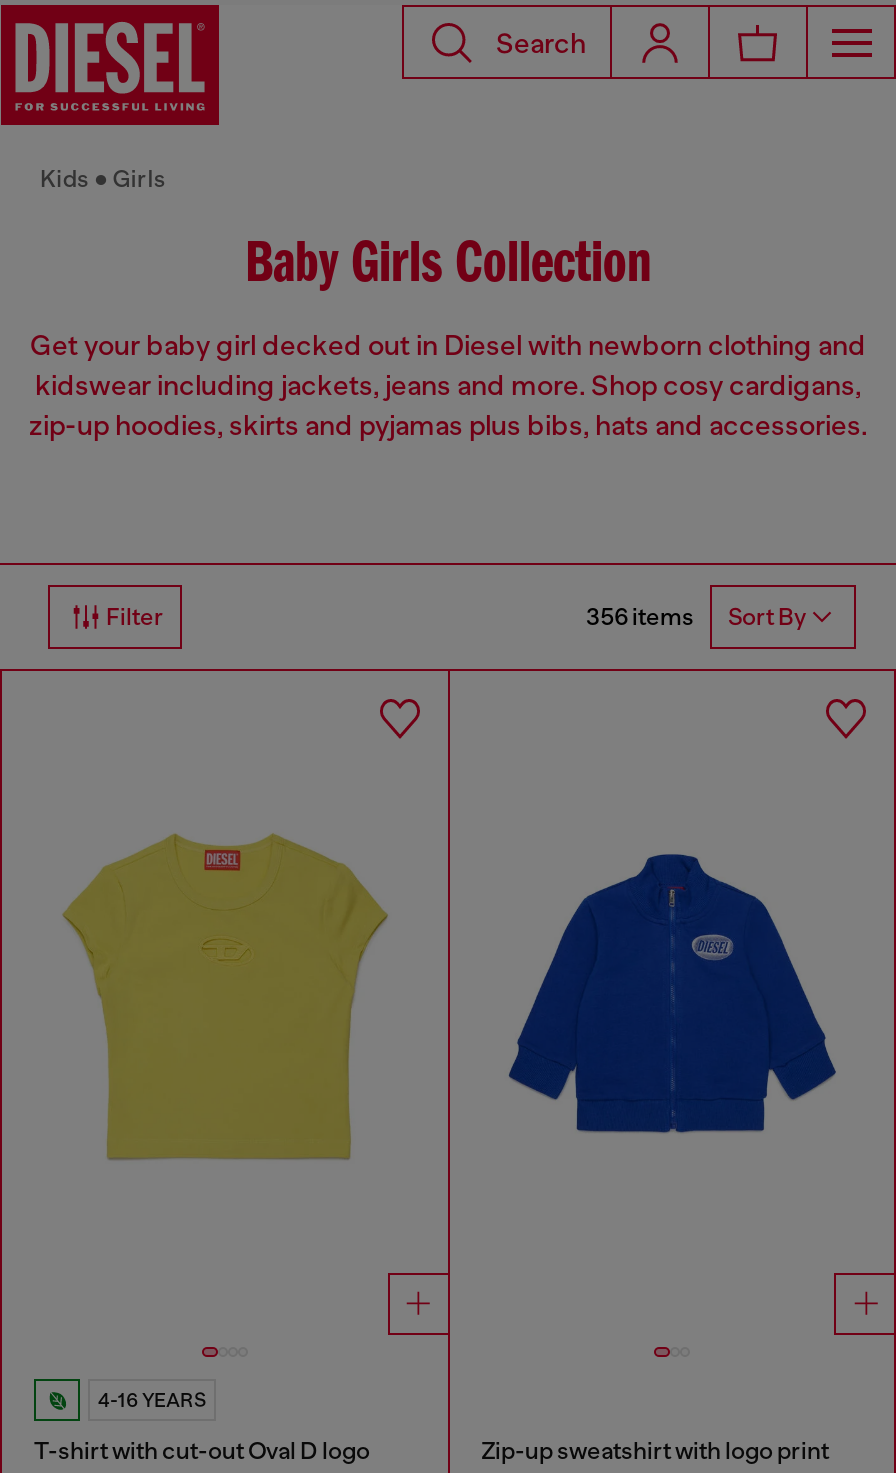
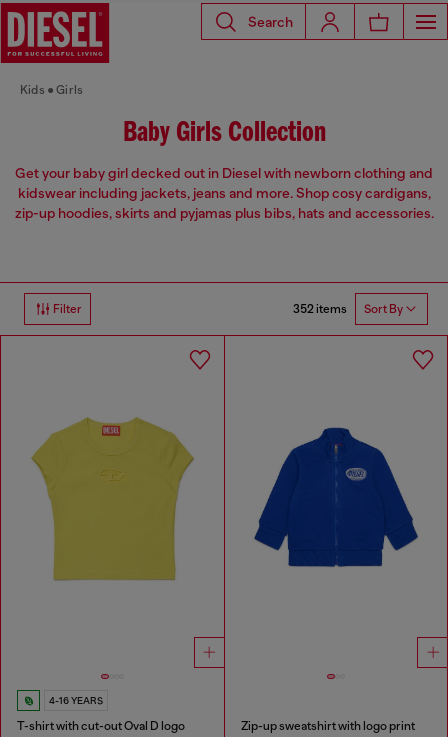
- 356 items Sort By
+ 352 items Sort By
